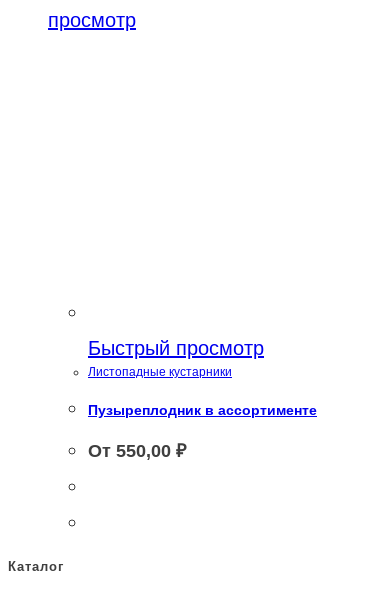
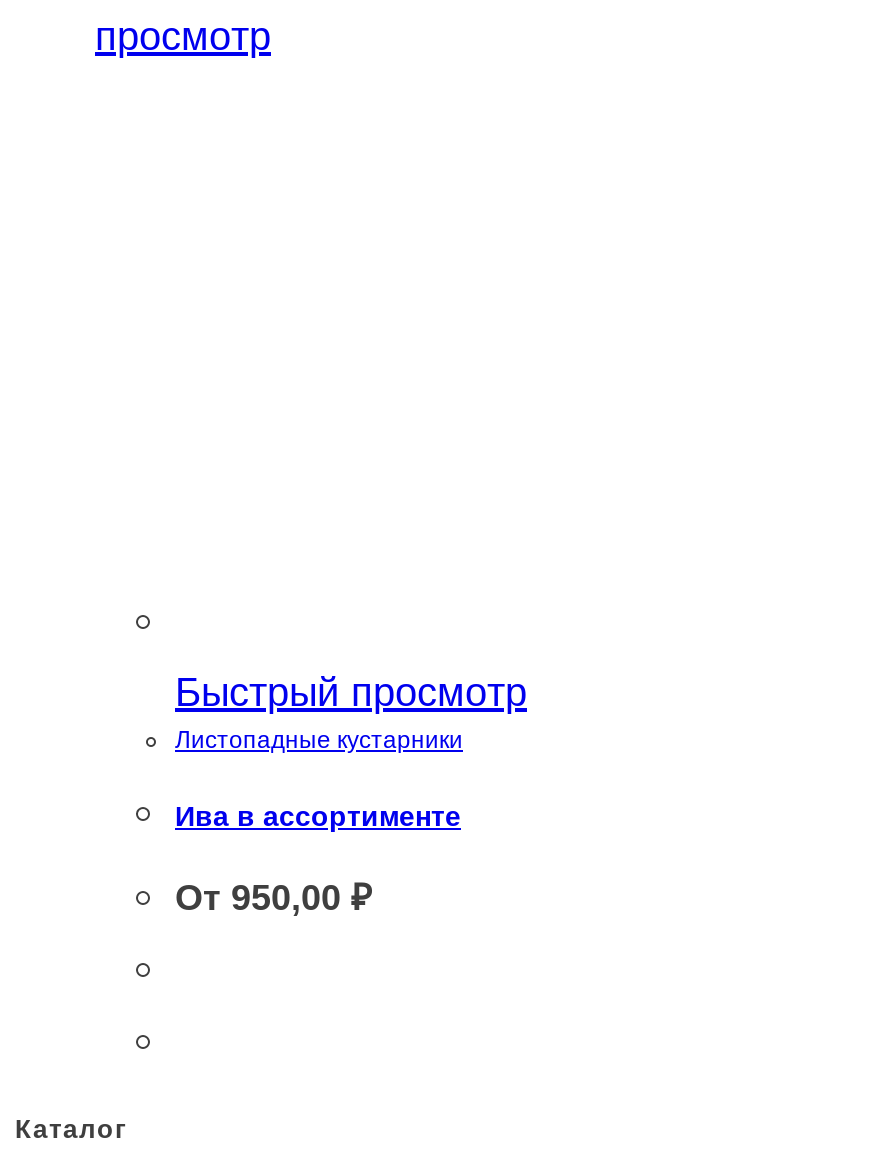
- Пузыреплодник в ассортименте
+ Ива в ассортименте

- От 550,00 ₽
+ От 950,00 ₽
